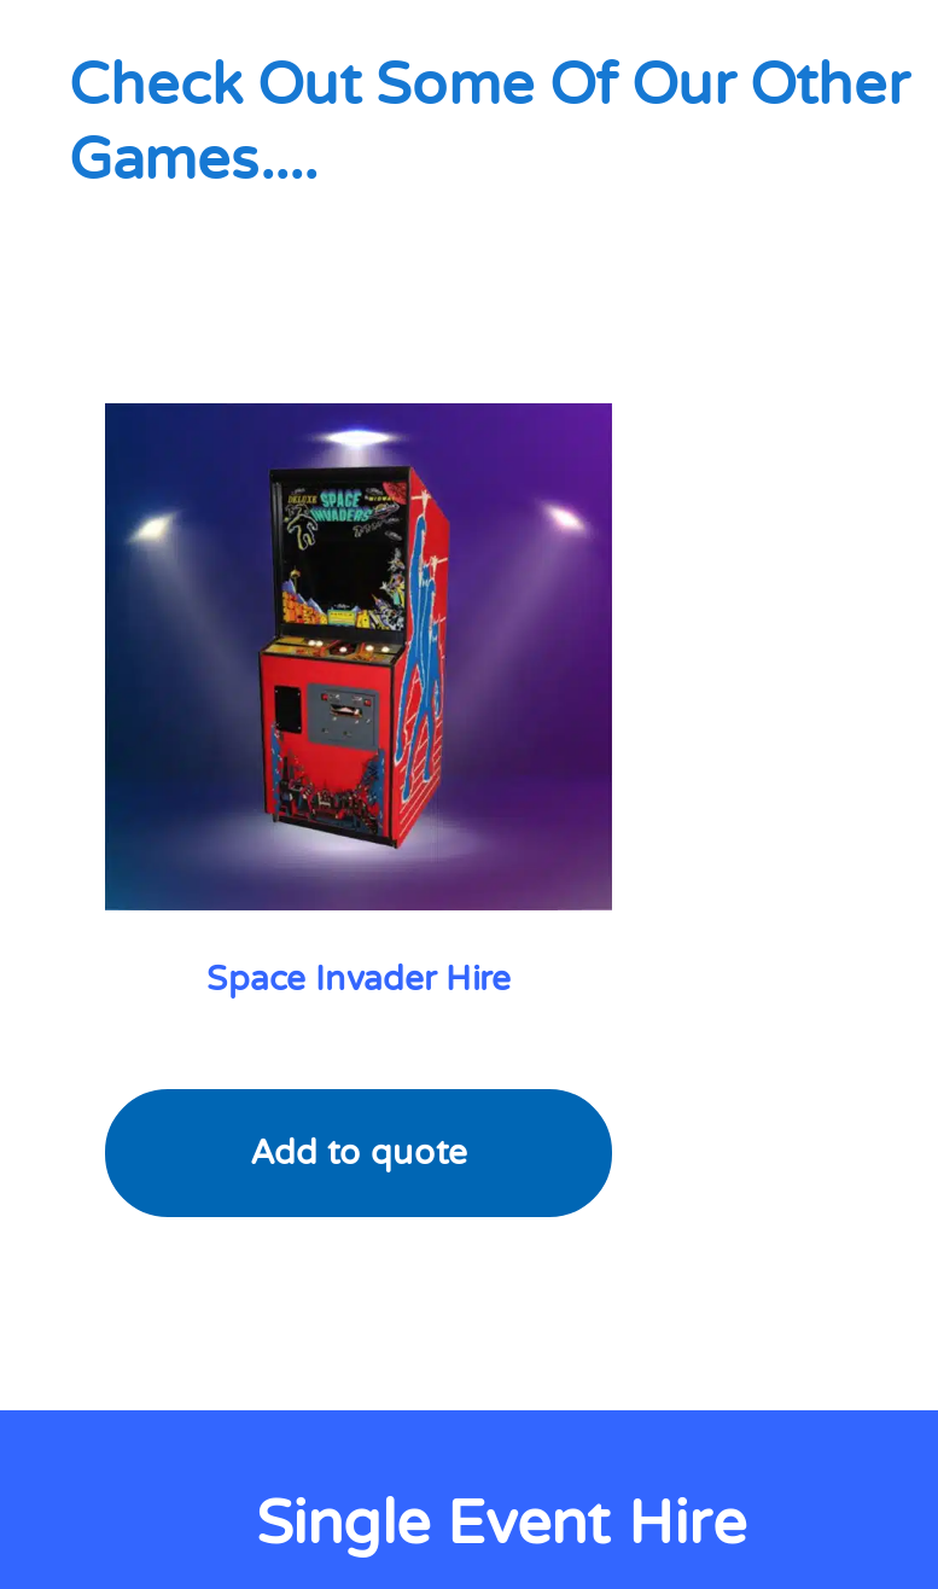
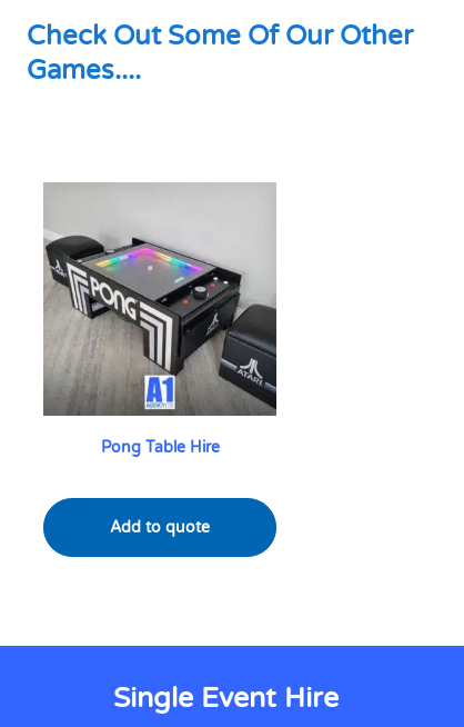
- [image]
- Space Invader Hire
+ [image]
+ Pong Table Hire
